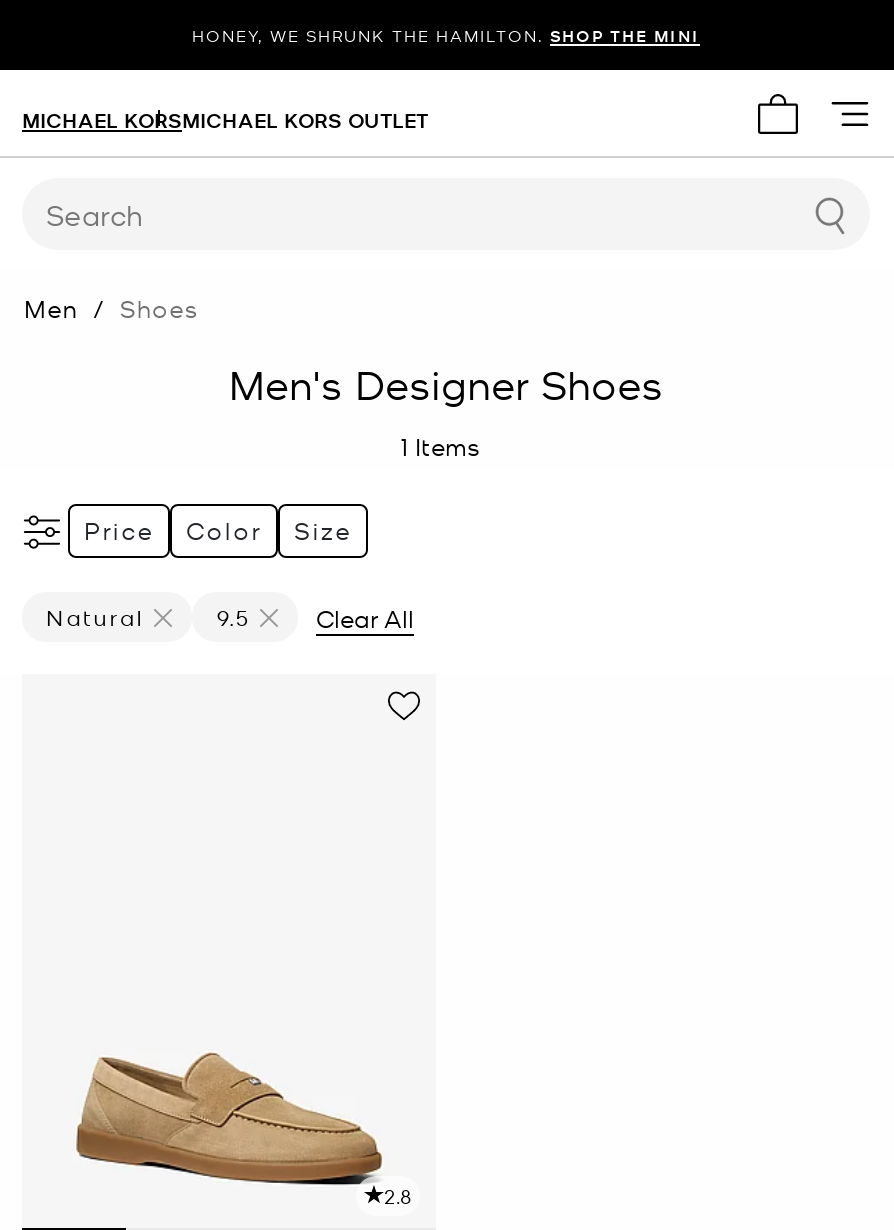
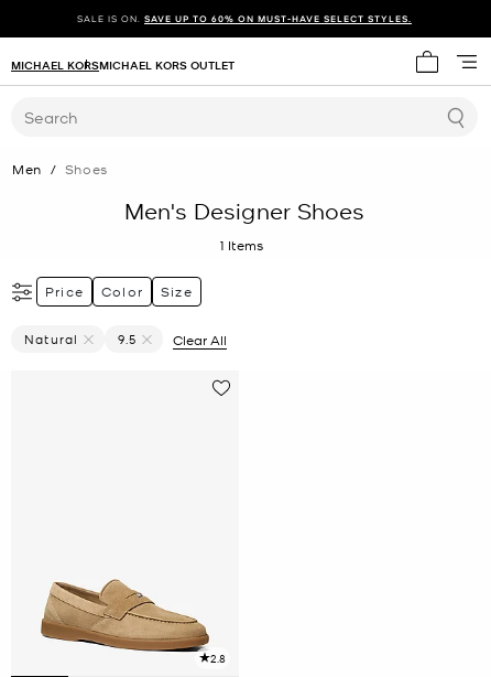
- HONEY, WE SHRUNK THE HAMILTON. SHOP THE MINI
+ SALE IS ON. SAVE UP TO 60% ON MUST-HAVE SELECT STYLES.
